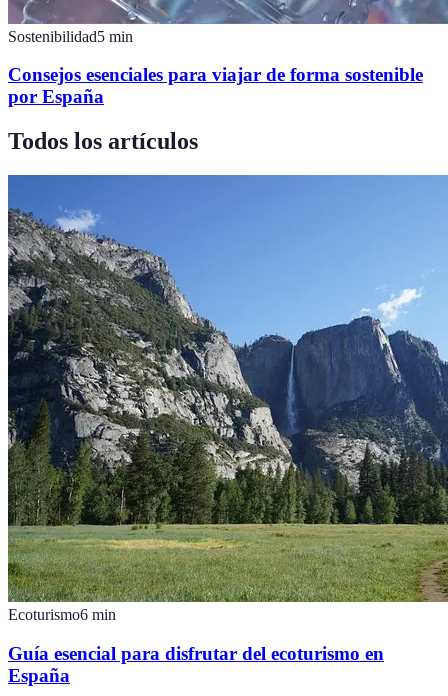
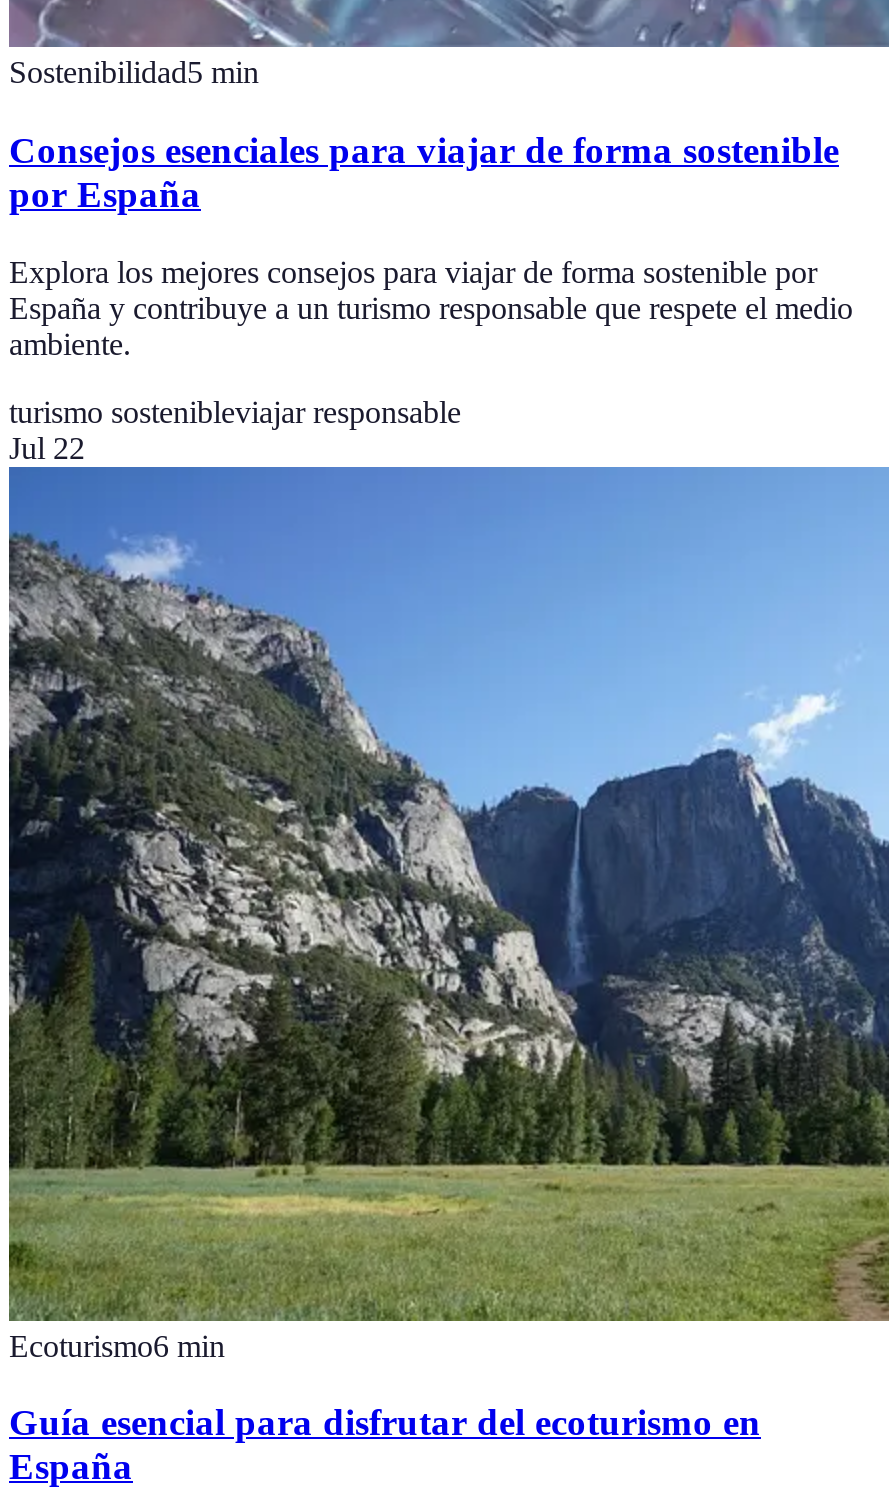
- Todos los artículos
+ Explora los mejores consejos para viajar de forma sostenible por
+ España y contribuye a un turismo responsable que respete el medio
+ ambiente.
+ turismo sostenibleviajar responsable
+ Jul 22
